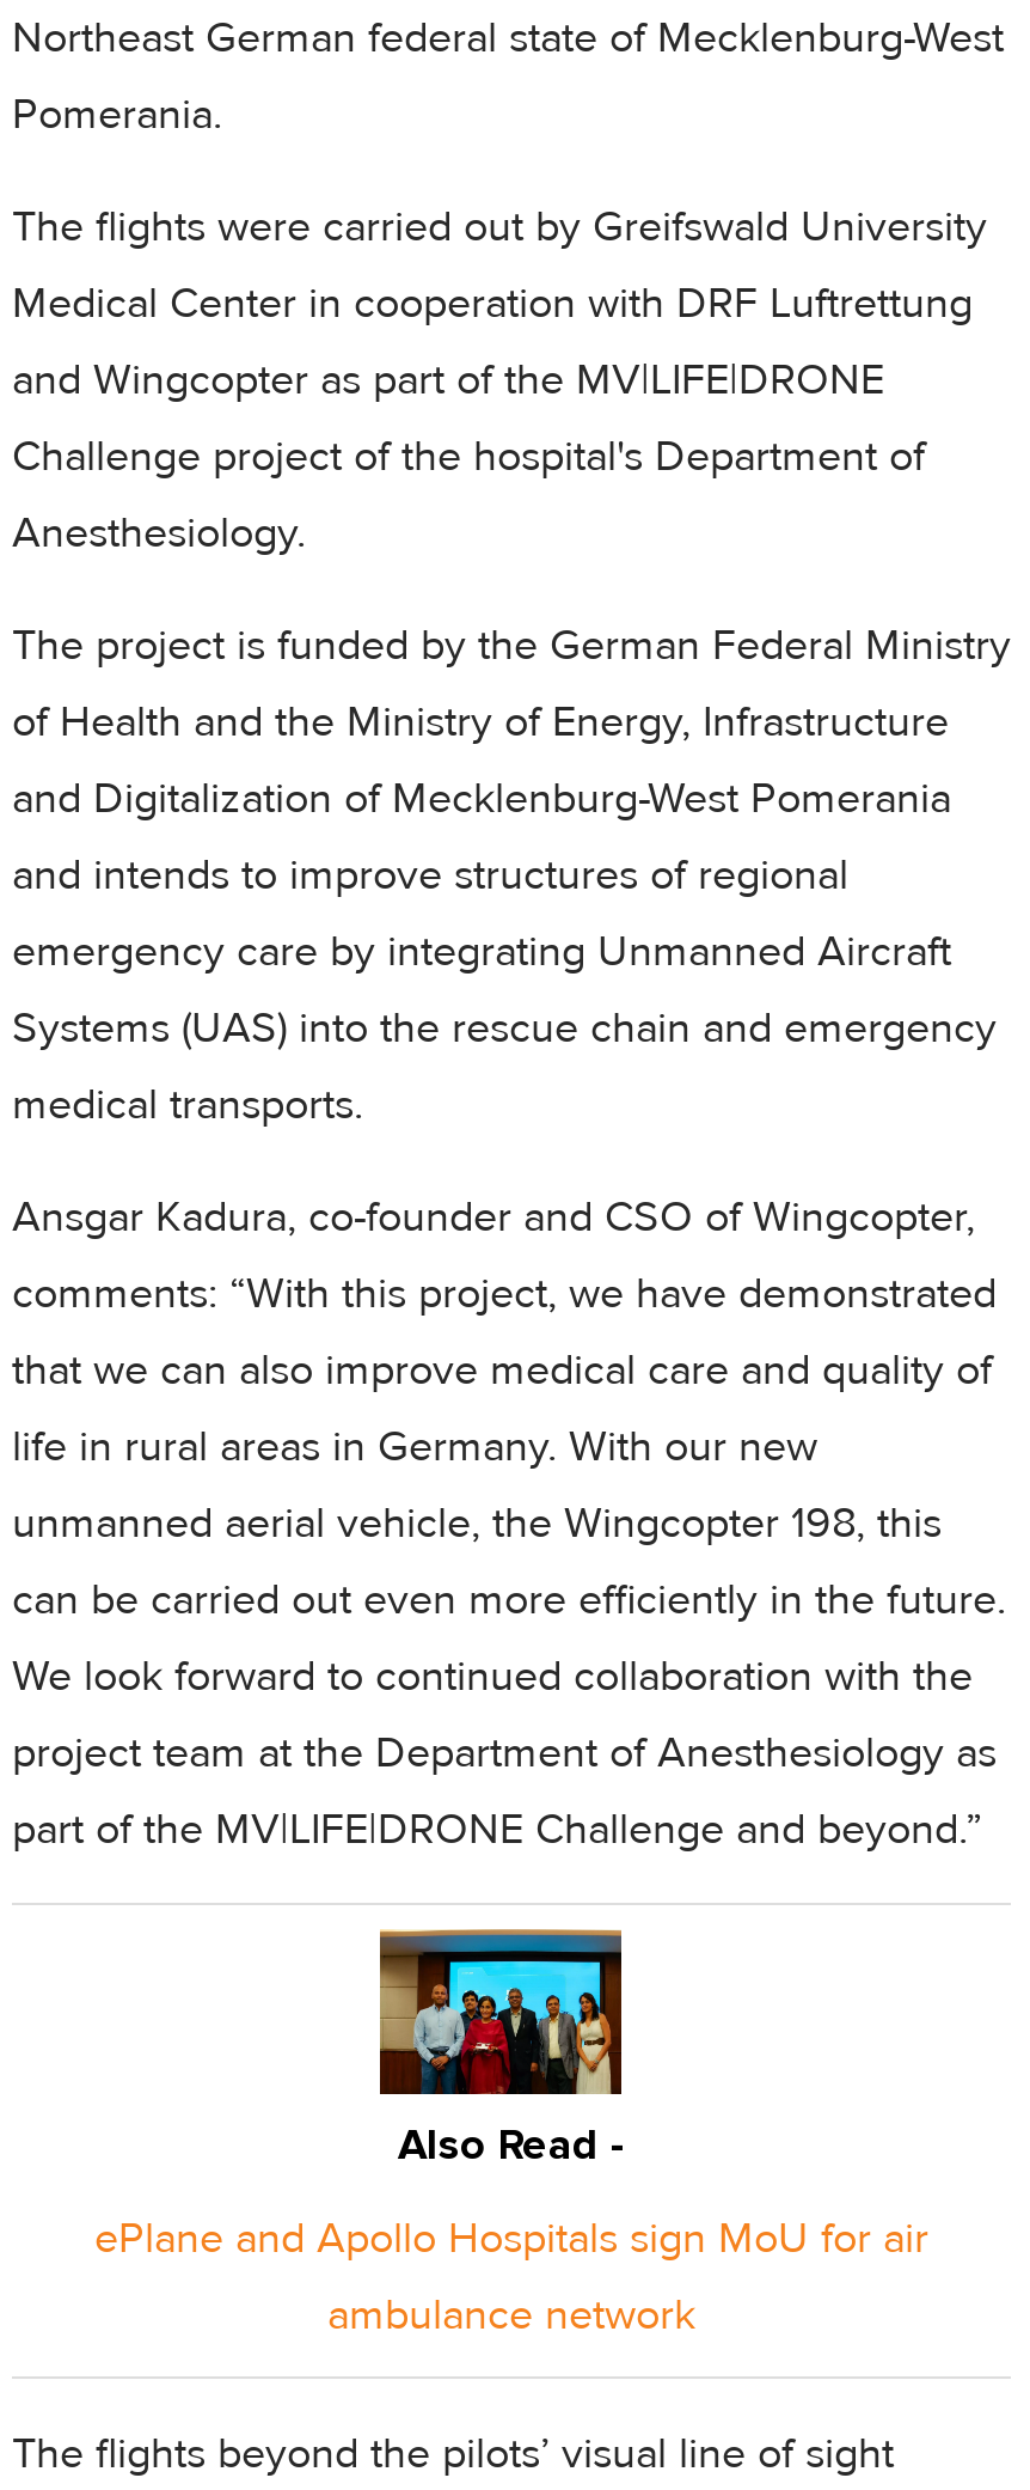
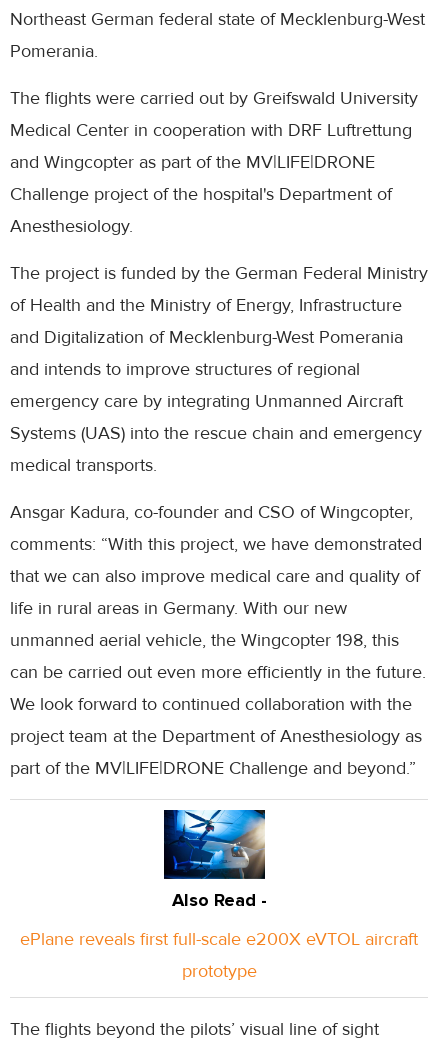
- [image]
+ [image]

- ePlane and Apollo Hospitals sign MoU for air
+ ePlane reveals first full-scale e200X eVTOL aircraft

- ambulance network
+ prototype
